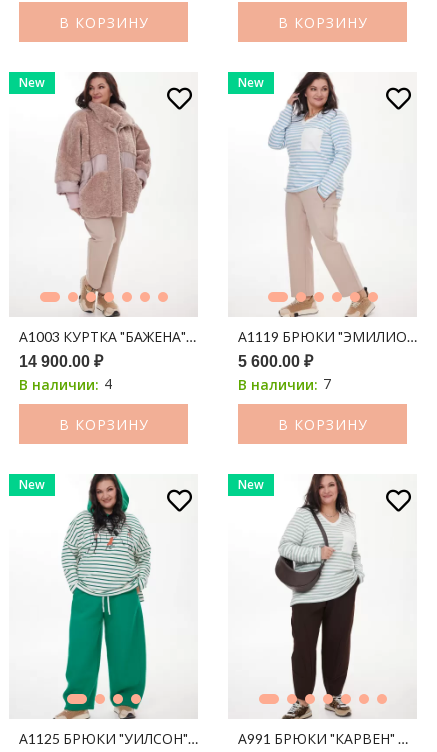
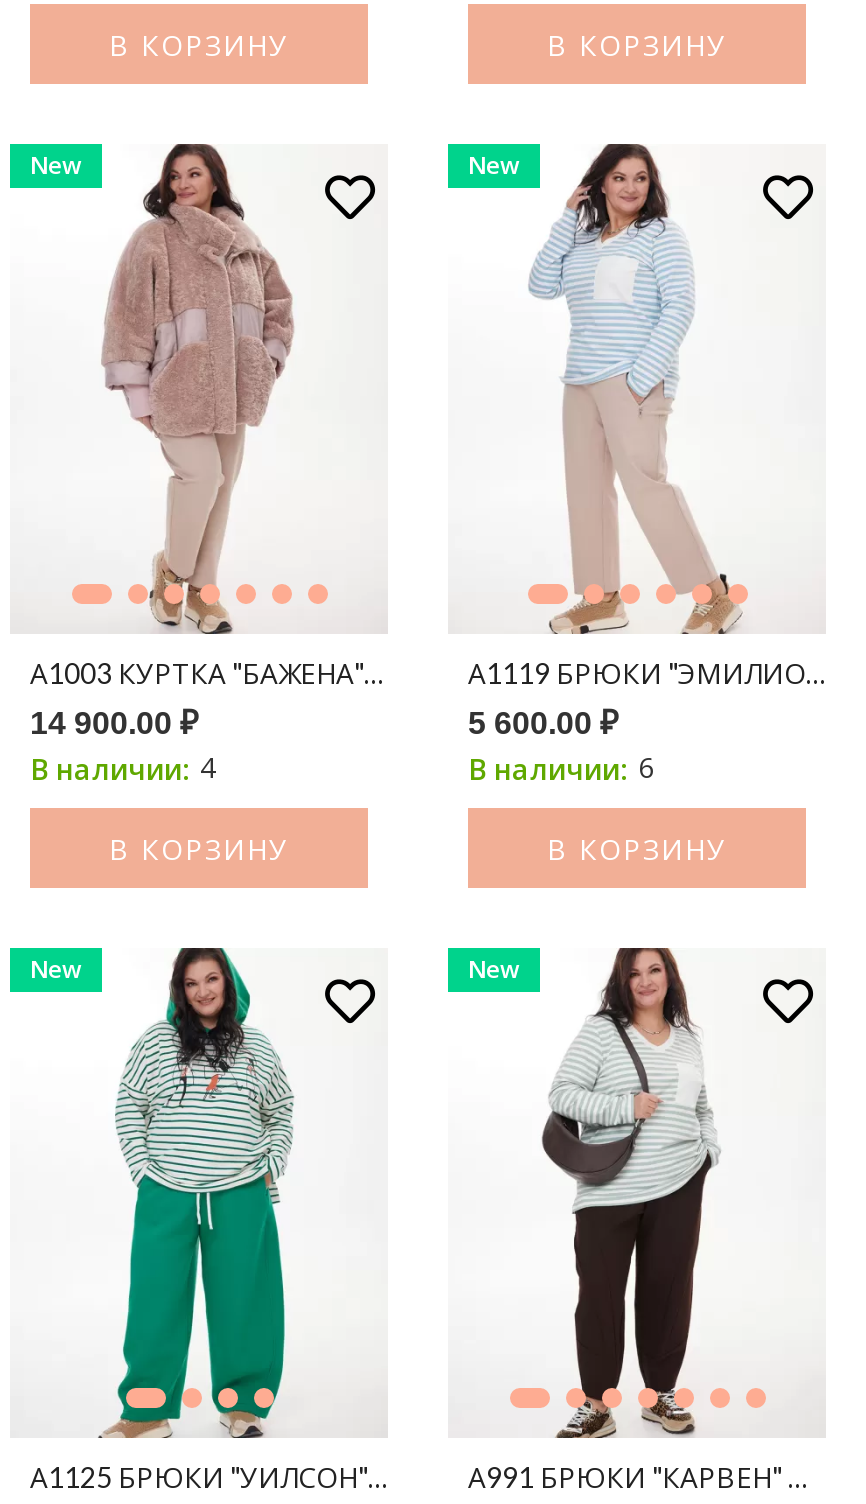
- В наличии: 7
+ В наличии: 6
